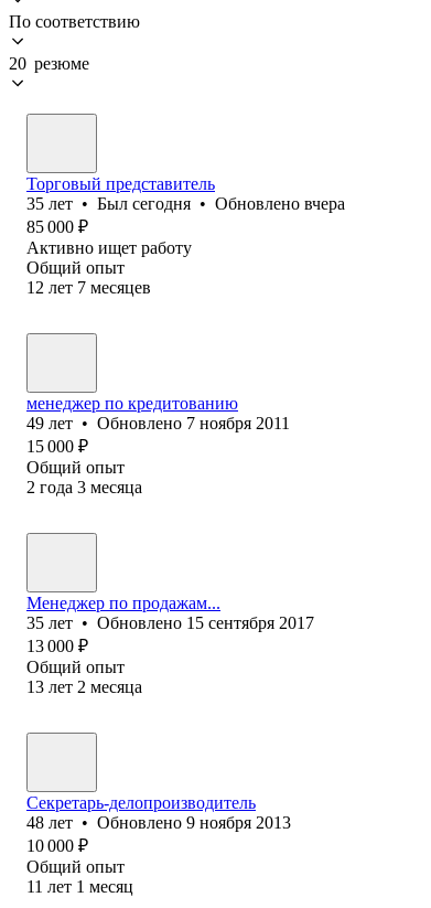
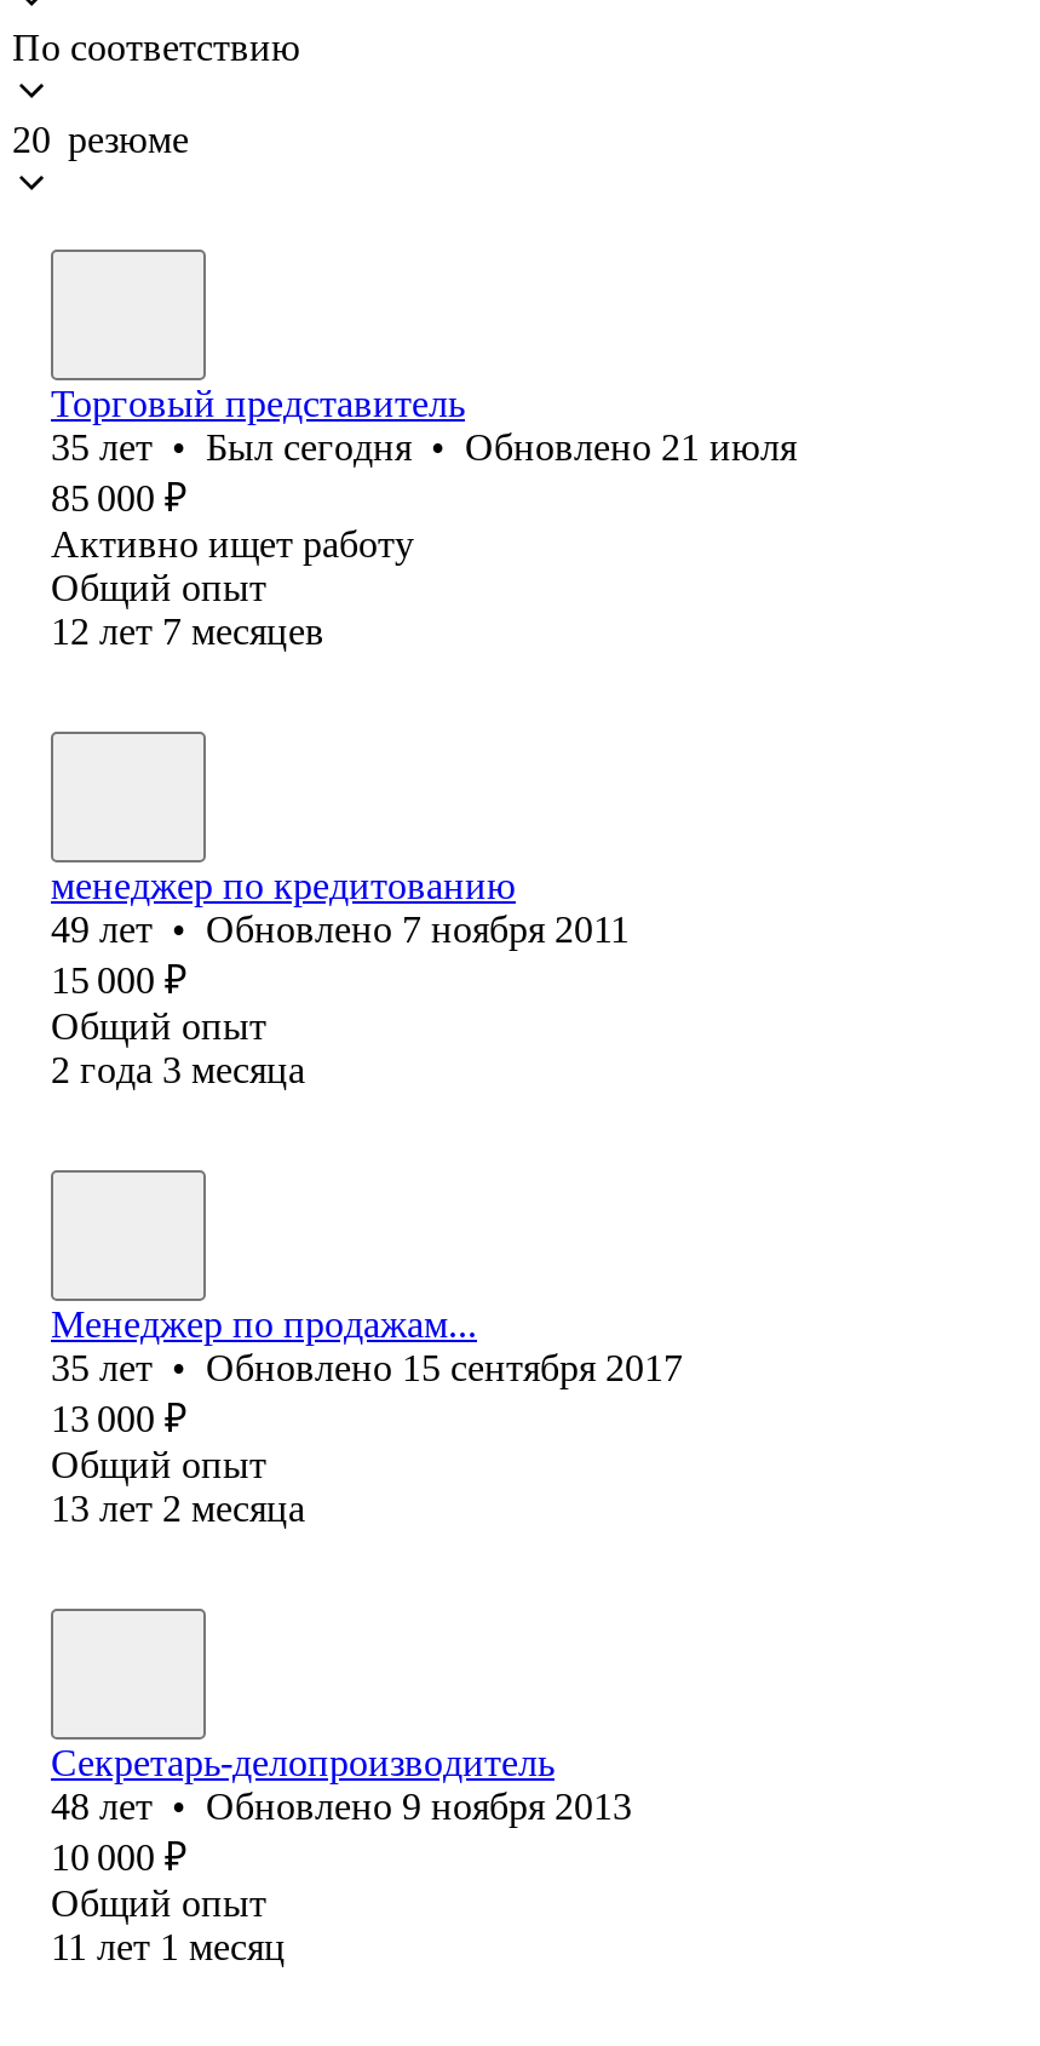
- 35 лет • Был сегодня • Обновлено вчера
+ 35 лет • Был сегодня • Обновлено 21 июля
